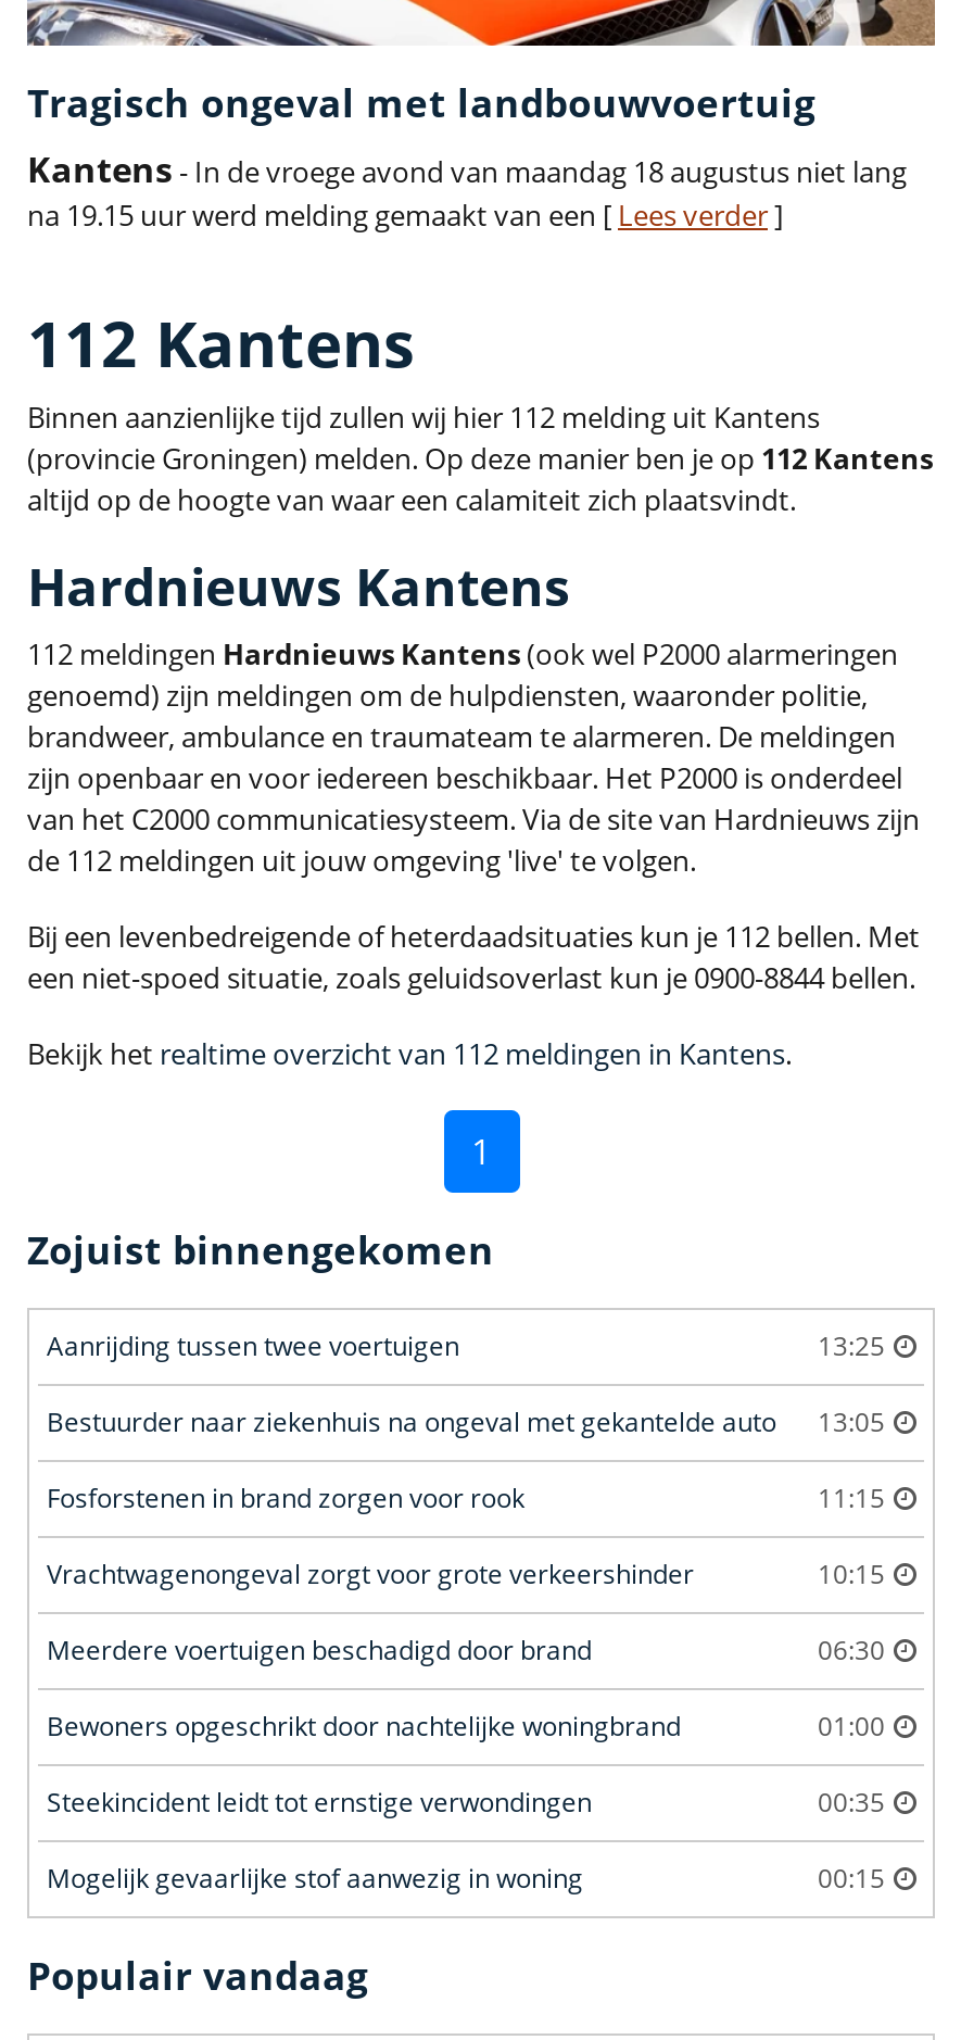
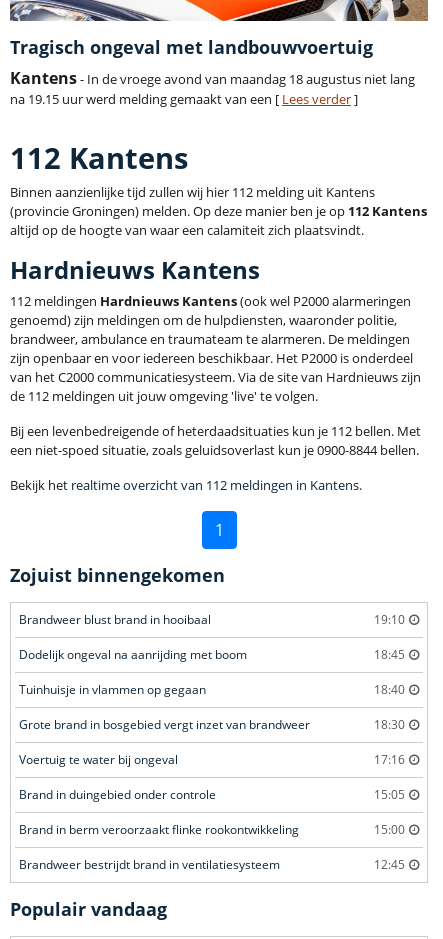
- Aanrijding tussen twee voertuigen
- 13:25
+ Brandweer blust brand in hooibaal
+ 19:10

- Bestuurder naar ziekenhuis na ongeval met gekantelde auto
- 13:05
+ Dodelijk ongeval na aanrijding met boom
+ 18:45

- Fosforstenen in brand zorgen voor rook
- 11:15
+ Tuinhuisje in vlammen op gegaan
+ 18:40

- Vrachtwagenongeval zorgt voor grote verkeershinder
- 10:15
+ Grote brand in bosgebied vergt inzet van brandweer
+ 18:30

- Meerdere voertuigen beschadigd door brand
- 06:30
+ Voertuig te water bij ongeval
+ 17:16

- Bewoners opgeschrikt door nachtelijke woningbrand
- 01:00
+ Brand in duingebied onder controle
+ 15:05

- Steekincident leidt tot ernstige verwondingen
- 00:35
+ Brand in berm veroorzaakt flinke rookontwikkeling
+ 15:00

- Mogelijk gevaarlijke stof aanwezig in woning
- 00:15
+ Brandweer bestrijdt brand in ventilatiesysteem
+ 12:45
